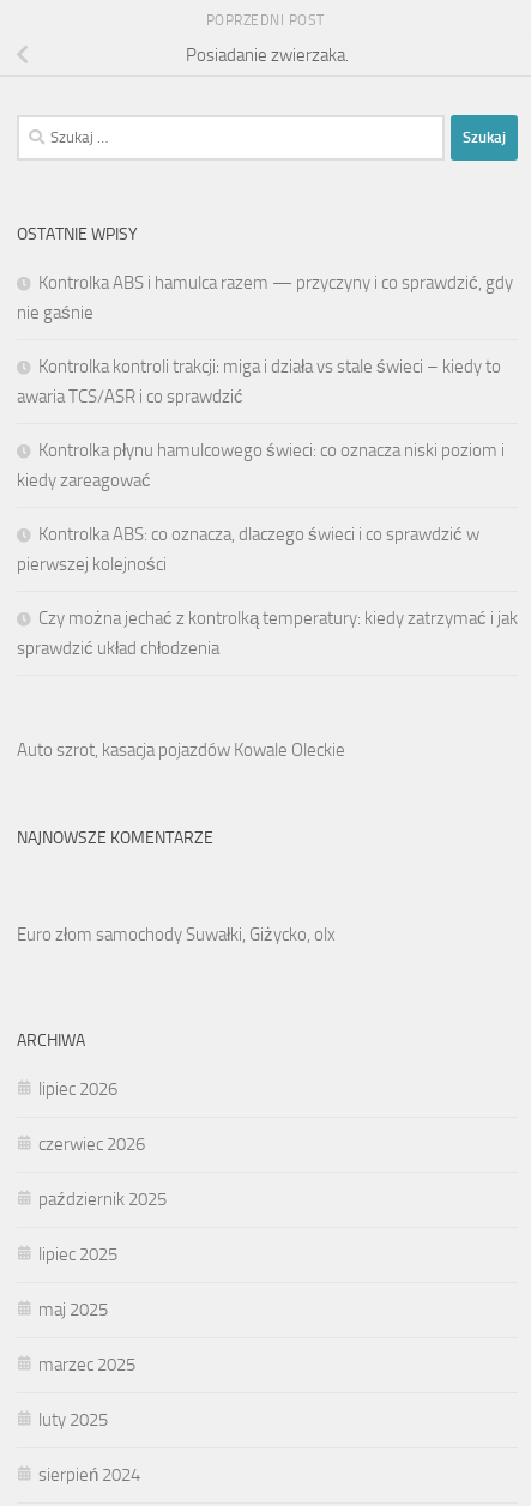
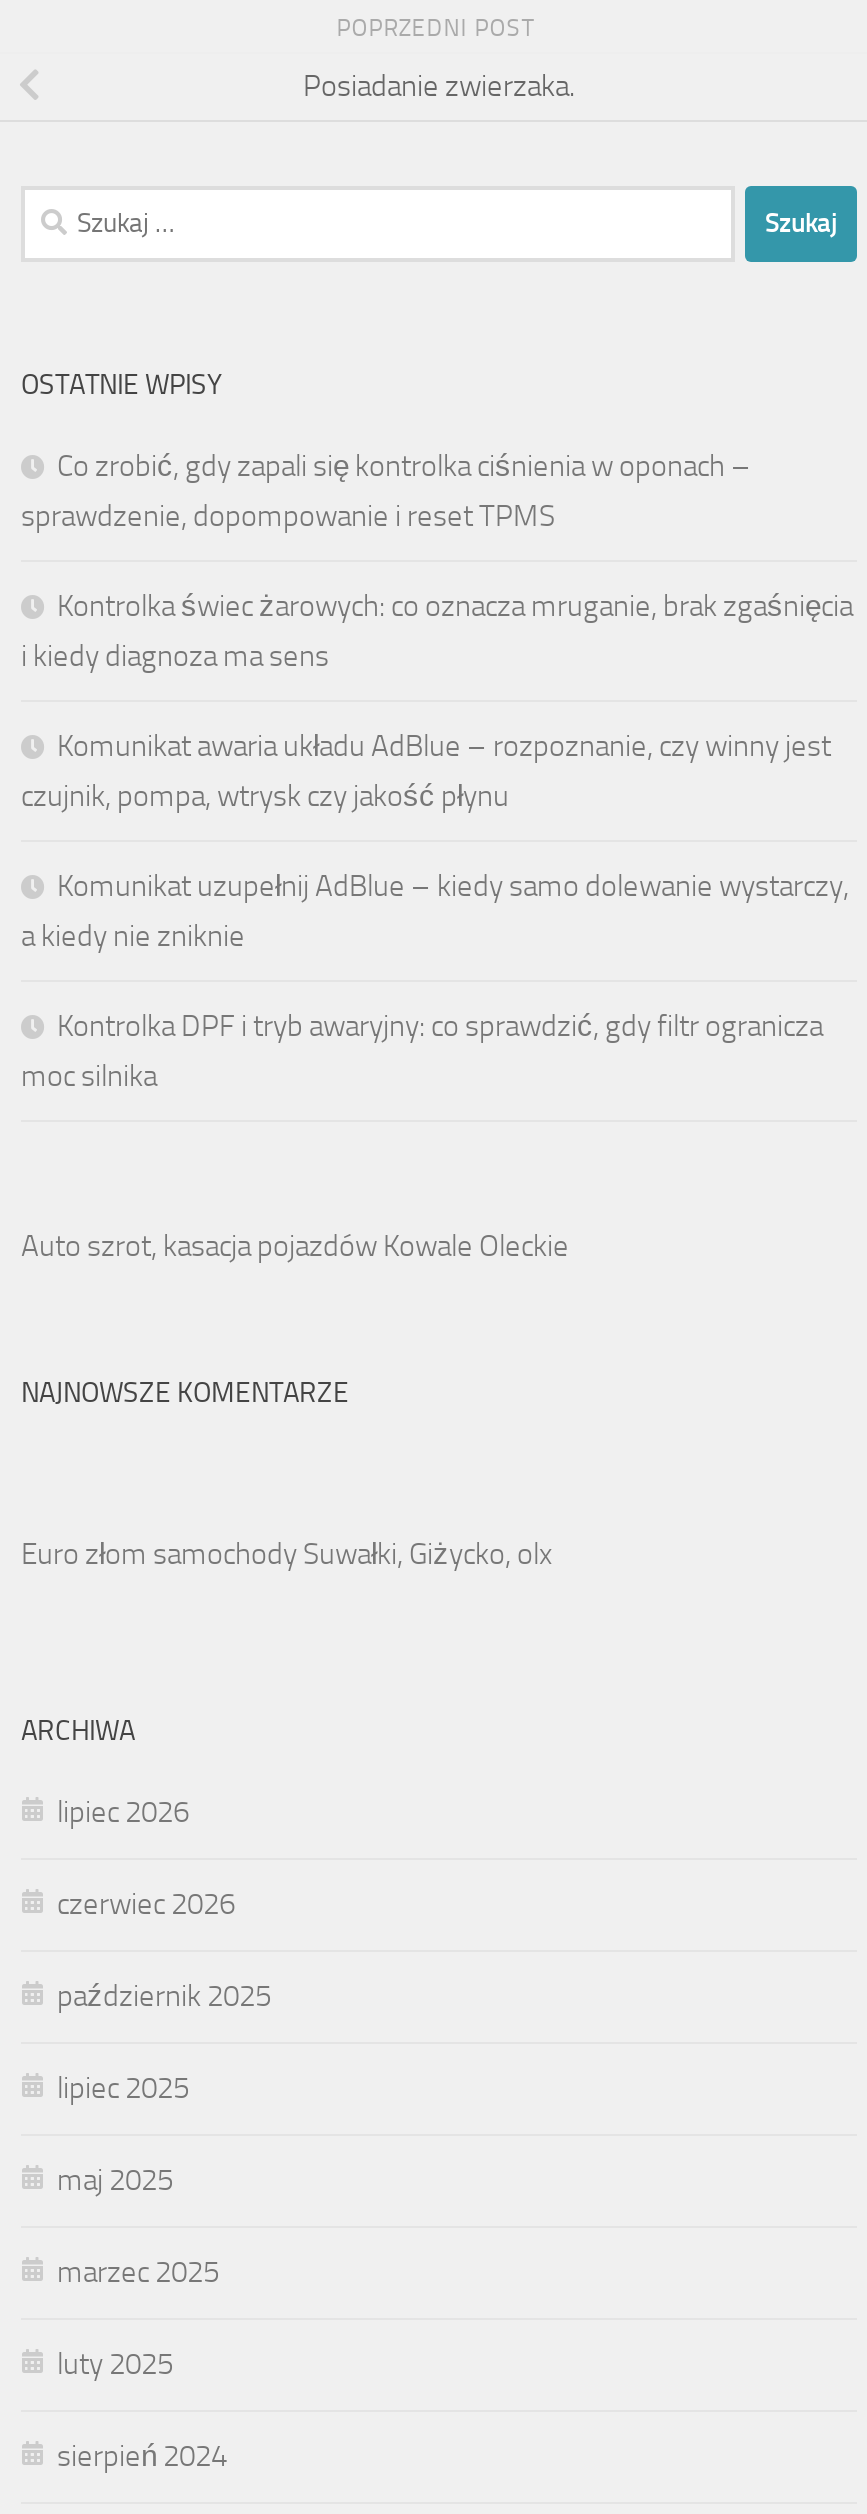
- Kontrolka ABS i hamulca razem — przyczyny i co sprawdzić, gdy
- nie gaśnie
+ Co zrobić, gdy zapali się kontrolka ciśnienia w oponach –
+ sprawdzenie, dopompowanie i reset TPMS

- Kontrolka kontroli trakcji: miga i działa vs stale świeci – kiedy to
- awaria TCS/ASR i co sprawdzić
+ Kontrolka świec żarowych: co oznacza mruganie, brak zgaśnięcia
+ i kiedy diagnoza ma sens

- Kontrolka płynu hamulcowego świeci: co oznacza niski poziom i
- kiedy zareagować
+ Komunikat awaria układu AdBlue – rozpoznanie, czy winny jest
+ czujnik, pompa, wtrysk czy jakość płynu

- Kontrolka ABS: co oznacza, dlaczego świeci i co sprawdzić w
- pierwszej kolejności
+ Komunikat uzupełnij AdBlue – kiedy samo dolewanie wystarczy,
+ a kiedy nie zniknie

- Czy można jechać z kontrolką temperatury: kiedy zatrzymać i jak
- sprawdzić układ chłodzenia
+ Kontrolka DPF i tryb awaryjny: co sprawdzić, gdy filtr ogranicza
+ moc silnika
